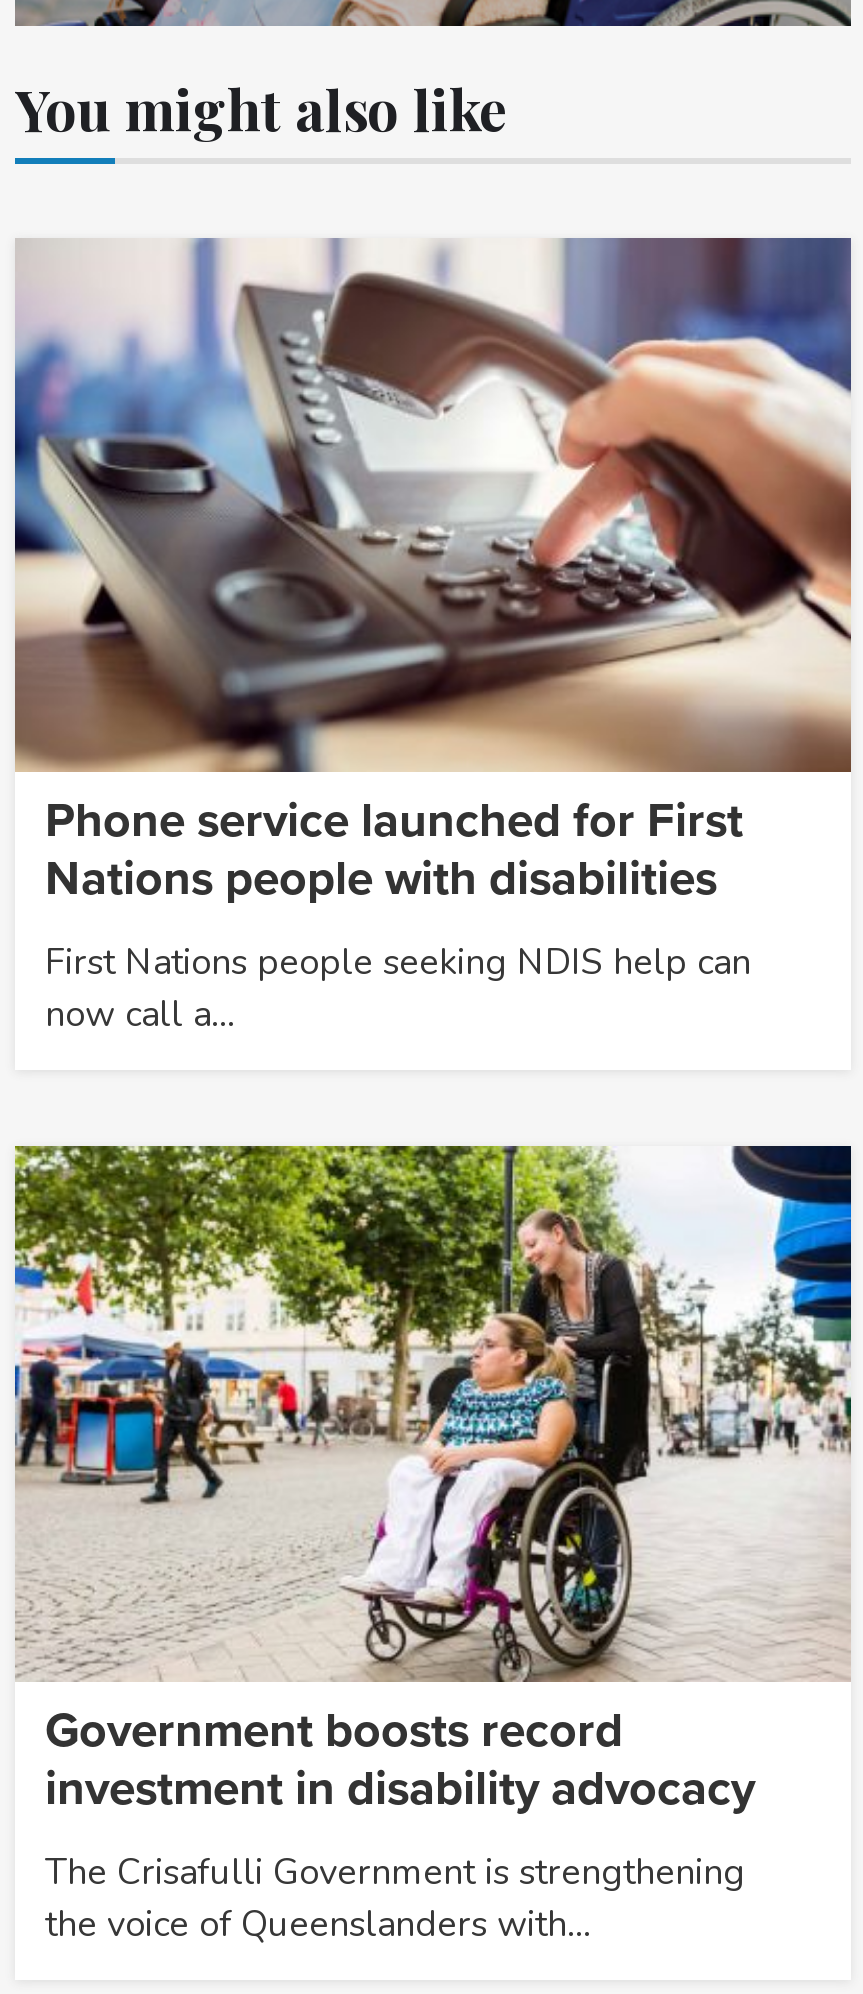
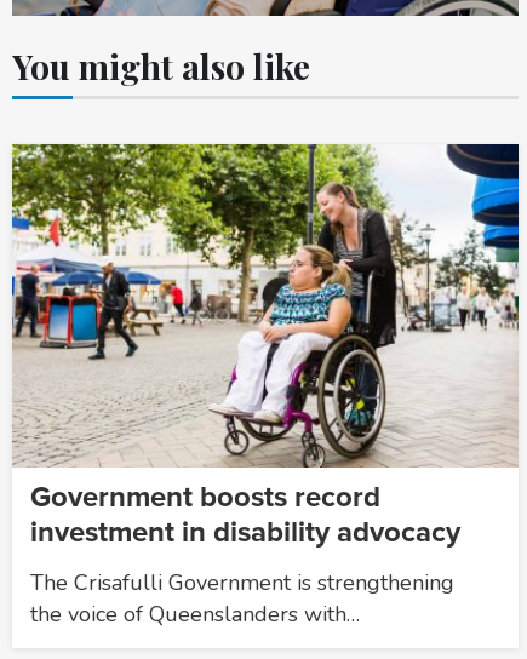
- [image]
- Phone service launched for First
- Nations people with disabilities
- First Nations people seeking NDIS help can
- now call a…
